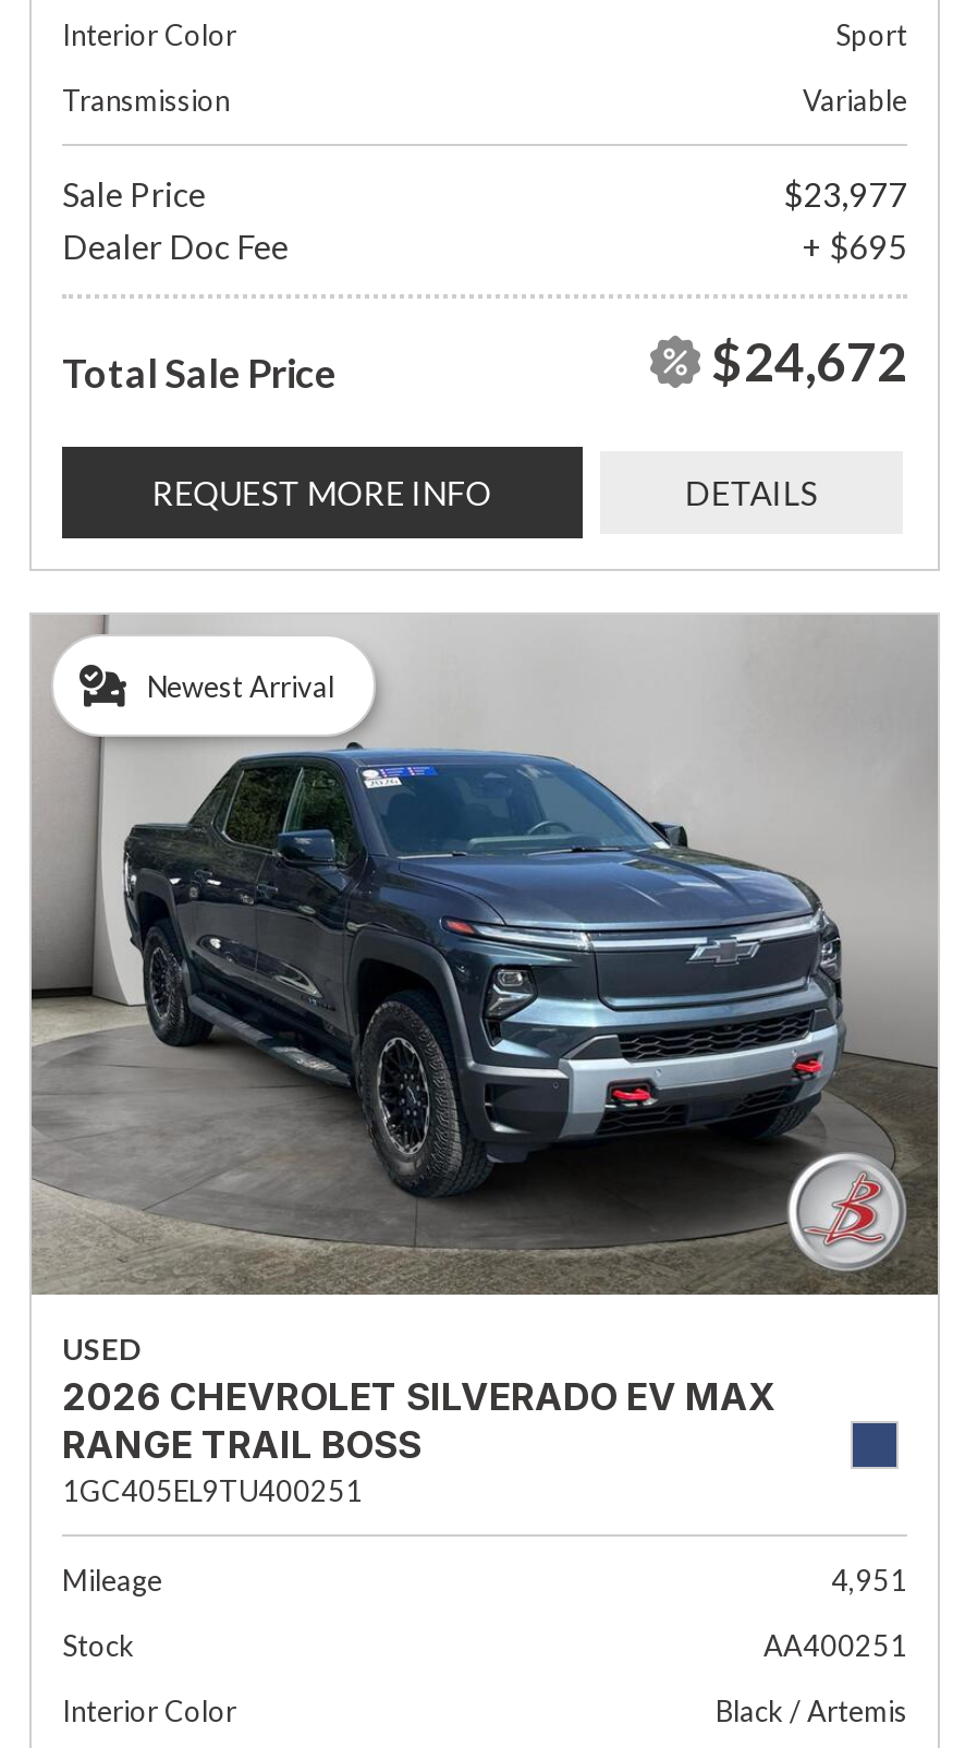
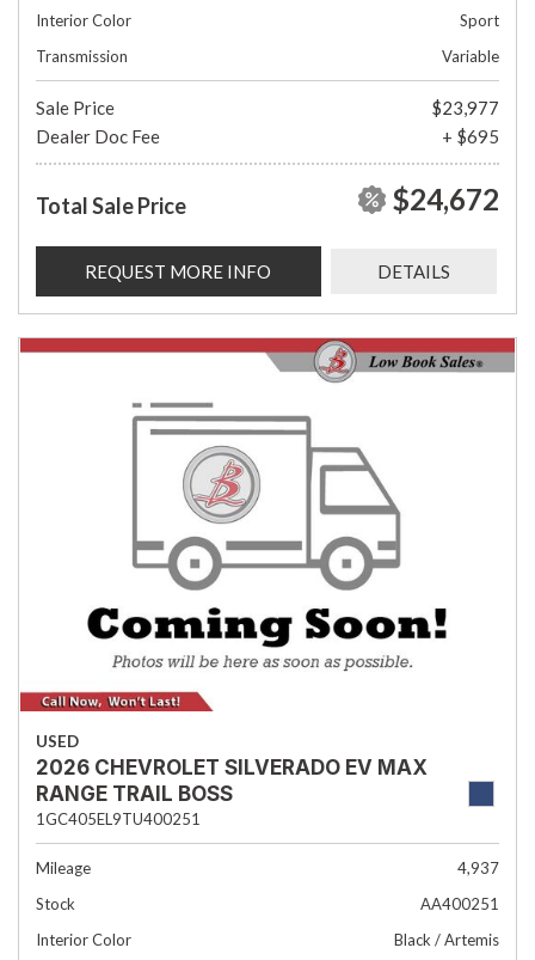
- [image]
+ [image]

- Newest Arrival

- 4,951
+ 4,937
